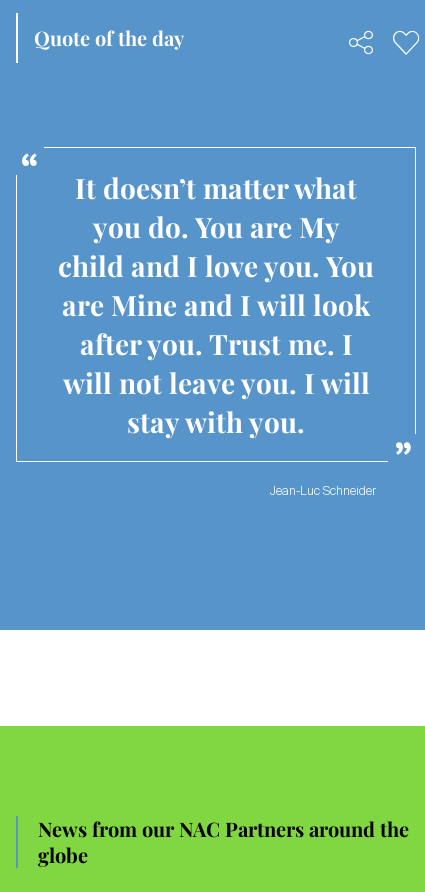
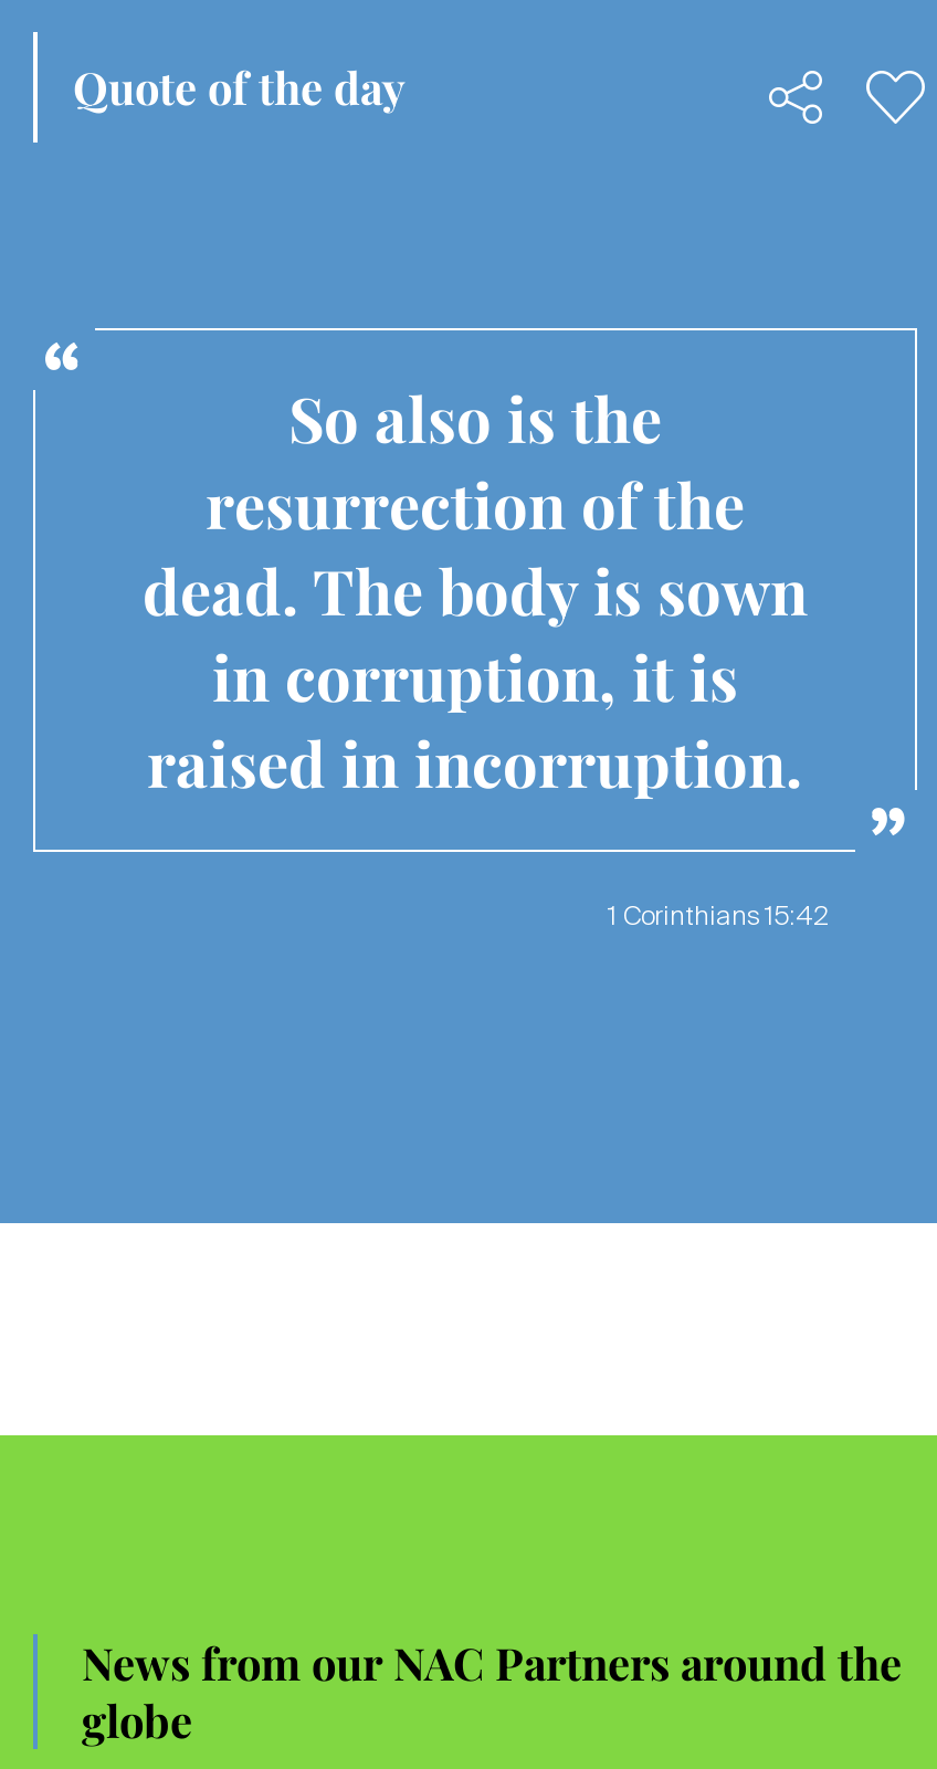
- It doesn’t matter what
- you do. You are My
- child and I love you. You
- are Mine and I will look
- after you. Trust me. I
- will not leave you. I will
- stay with you.
+ So also is the
+ resurrection of the
+ dead. The body is sown
+ in corruption, it is
+ raised in incorruption.

- Jean-Luc Schneider
+ 1 Corinthians 15:42
